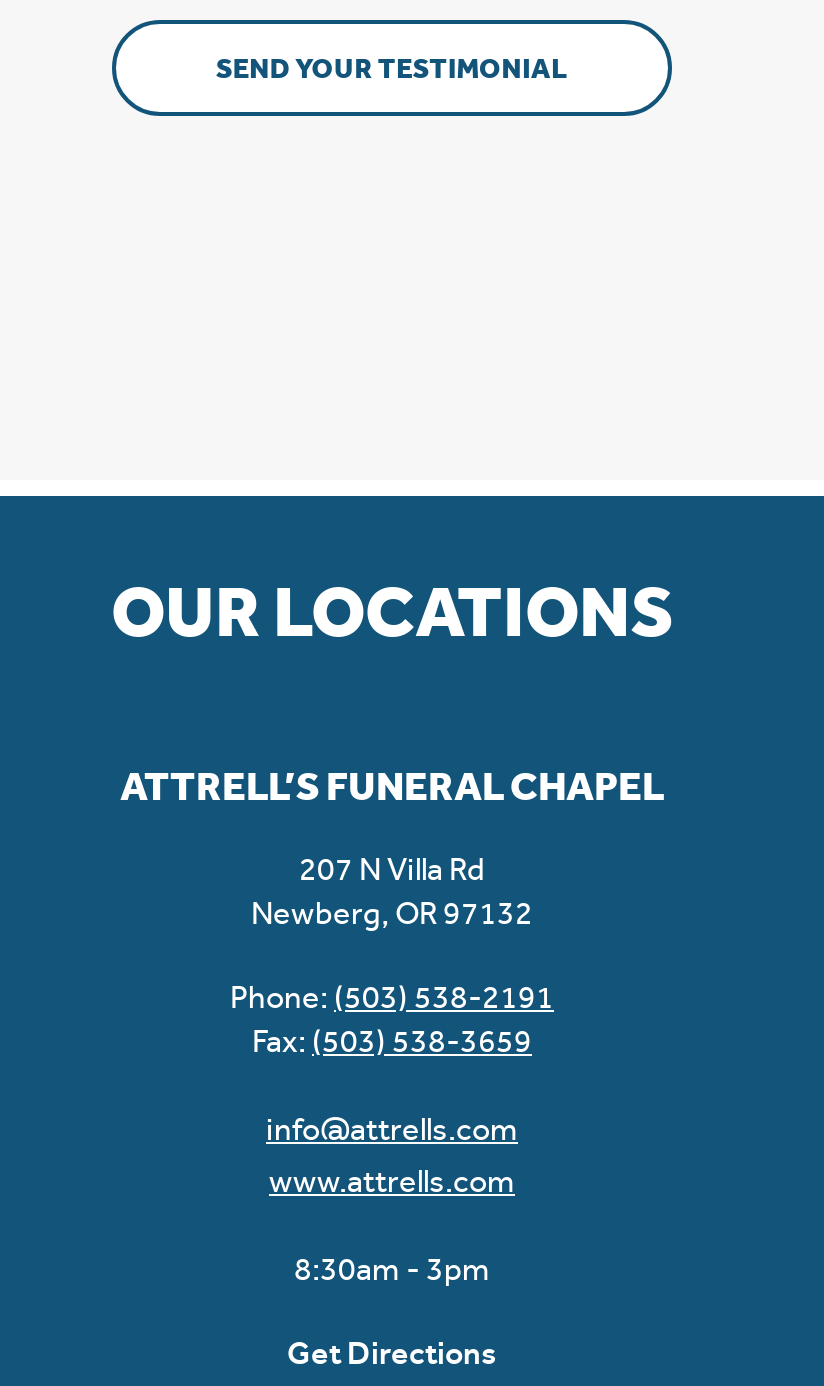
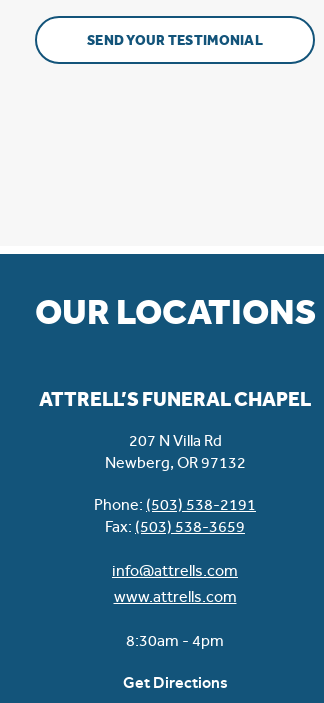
- 8:30am - 3pm
+ 8:30am - 4pm
